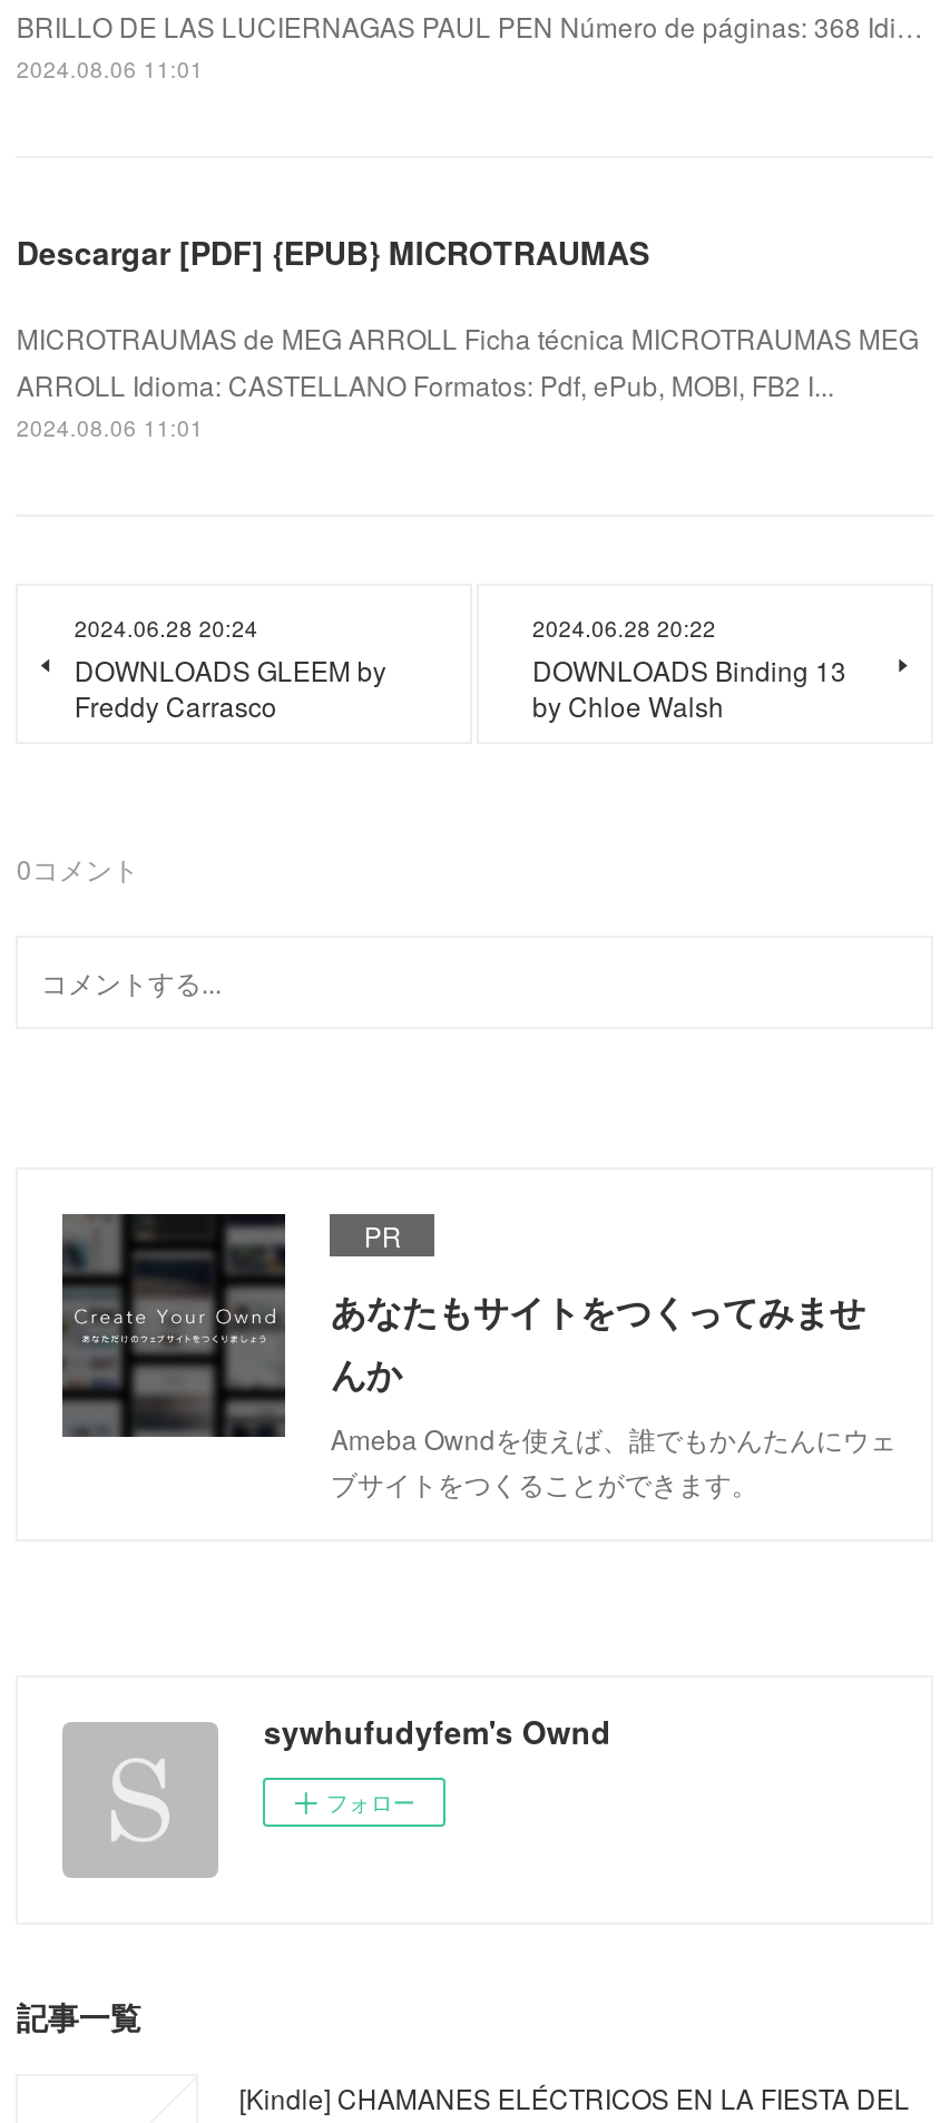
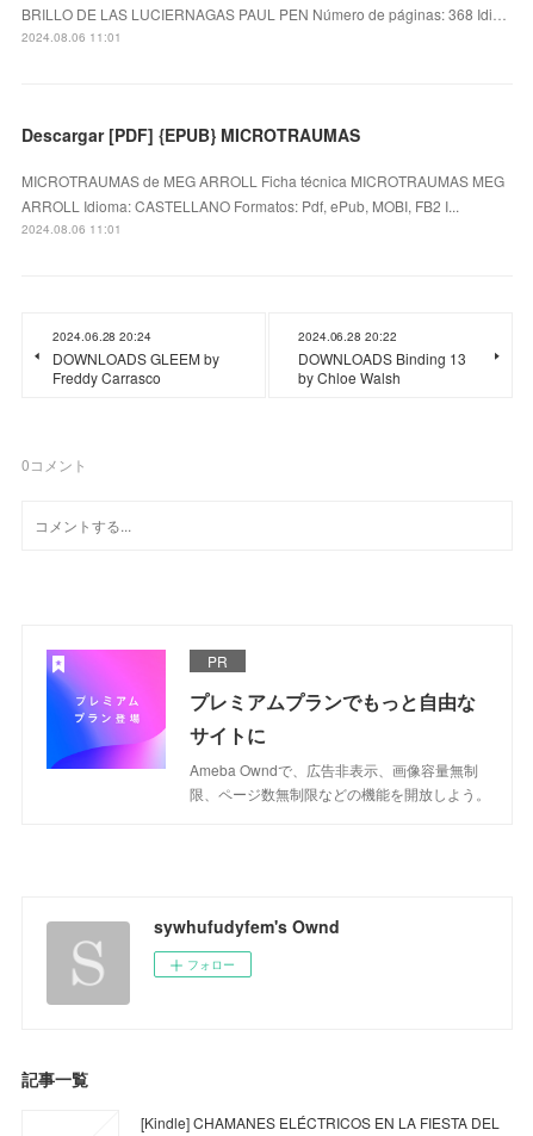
- [image]
- あなたもサイトをつくってみませ
- んか
- Ameba Owndを使えば、誰でもかんたんにウェ
- ブサイトをつくることができます。
+ [image]
+ プレミアムプランでもっと自由な
+ サイトに
+ Ameba Owndで、広告非表示、画像容量無制
+ 限、ページ数無制限などの機能を開放しよう。
